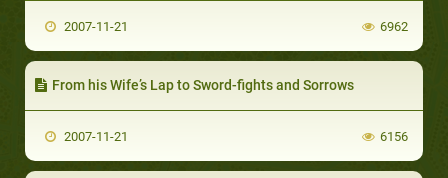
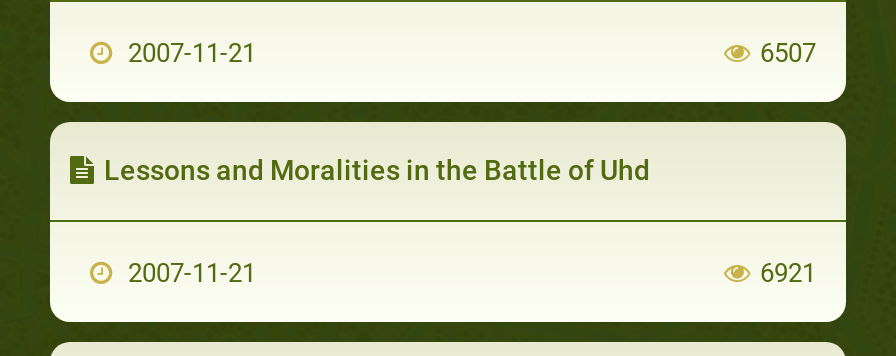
- 6962
+ 6507

- From his Wife’s Lap to Sword-fights and Sorrows
+ Lessons and Moralities in the Battle of Uhd

- 6156
+ 6921
